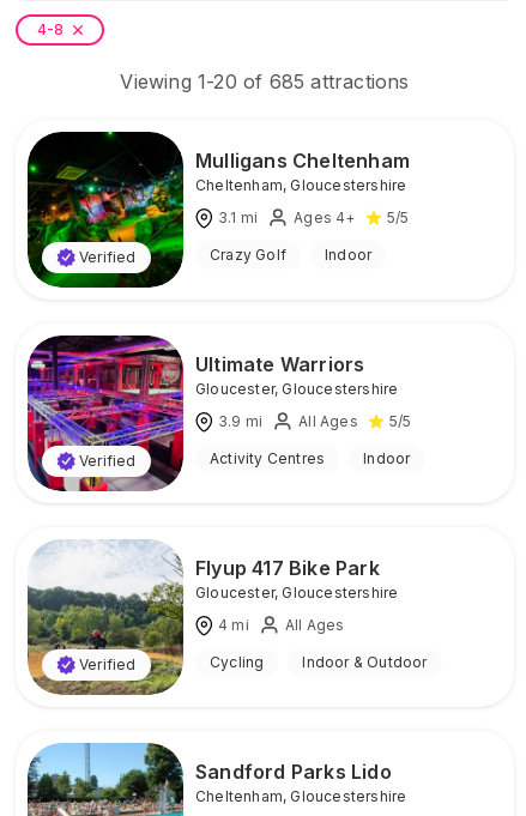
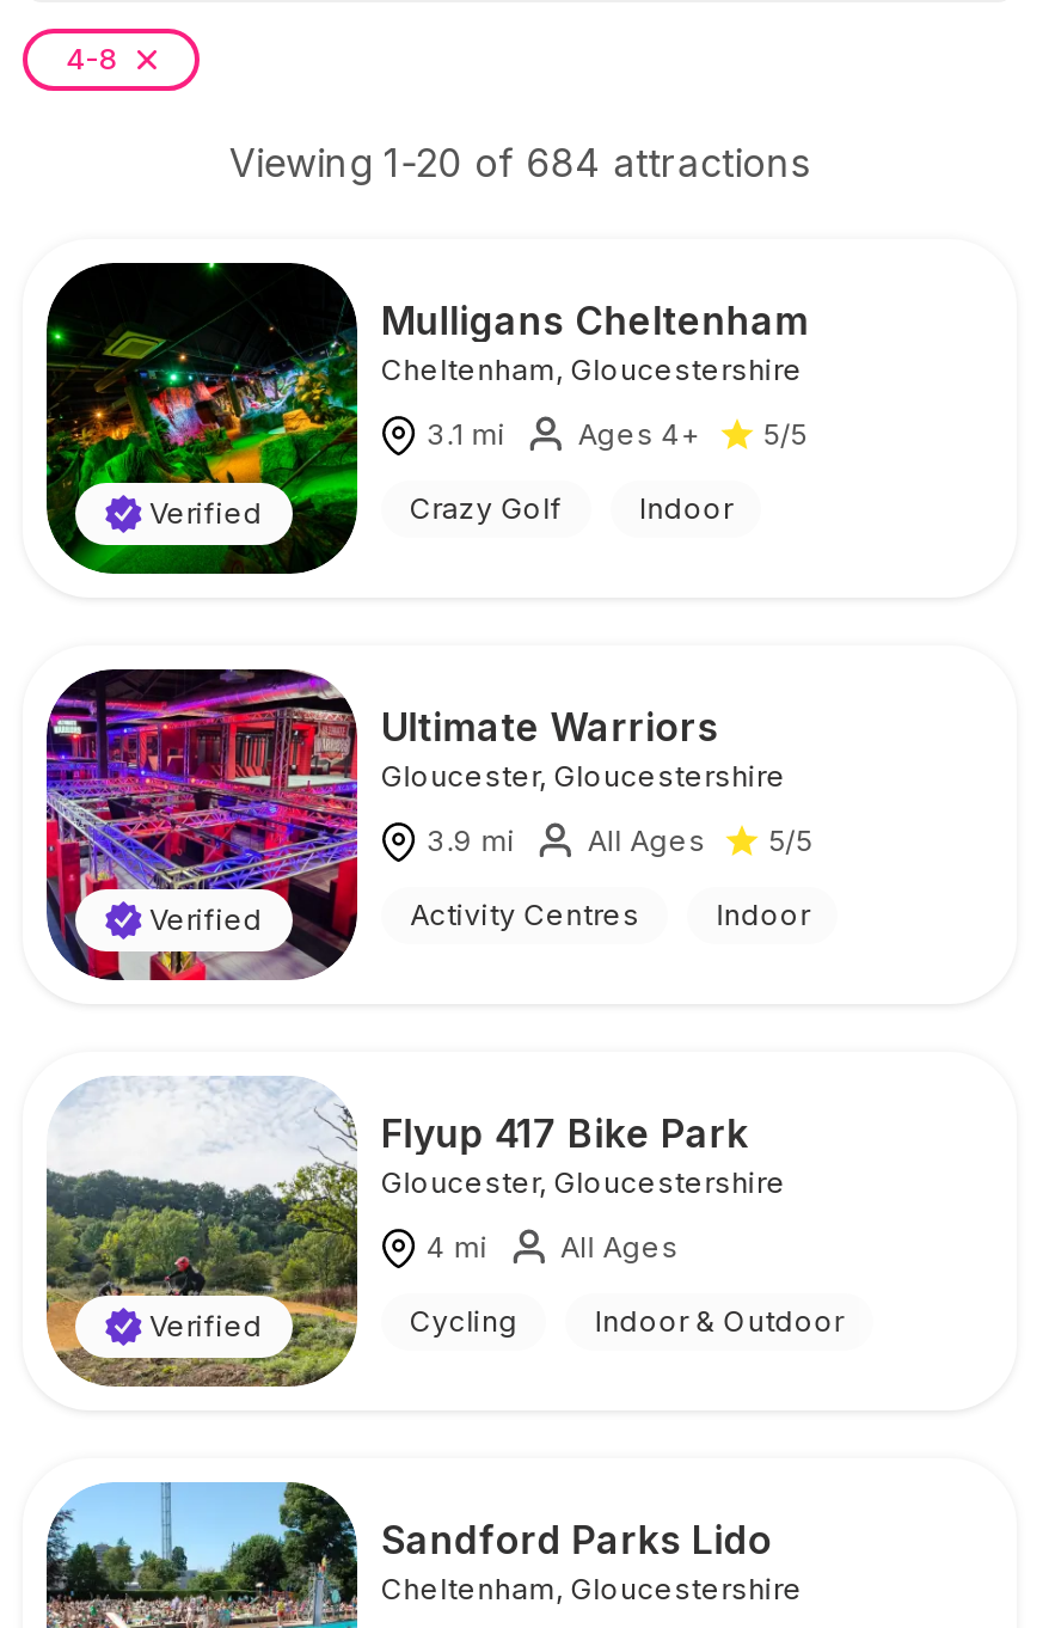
- Viewing 1-20 of 685 attractions
+ Viewing 1-20 of 684 attractions
